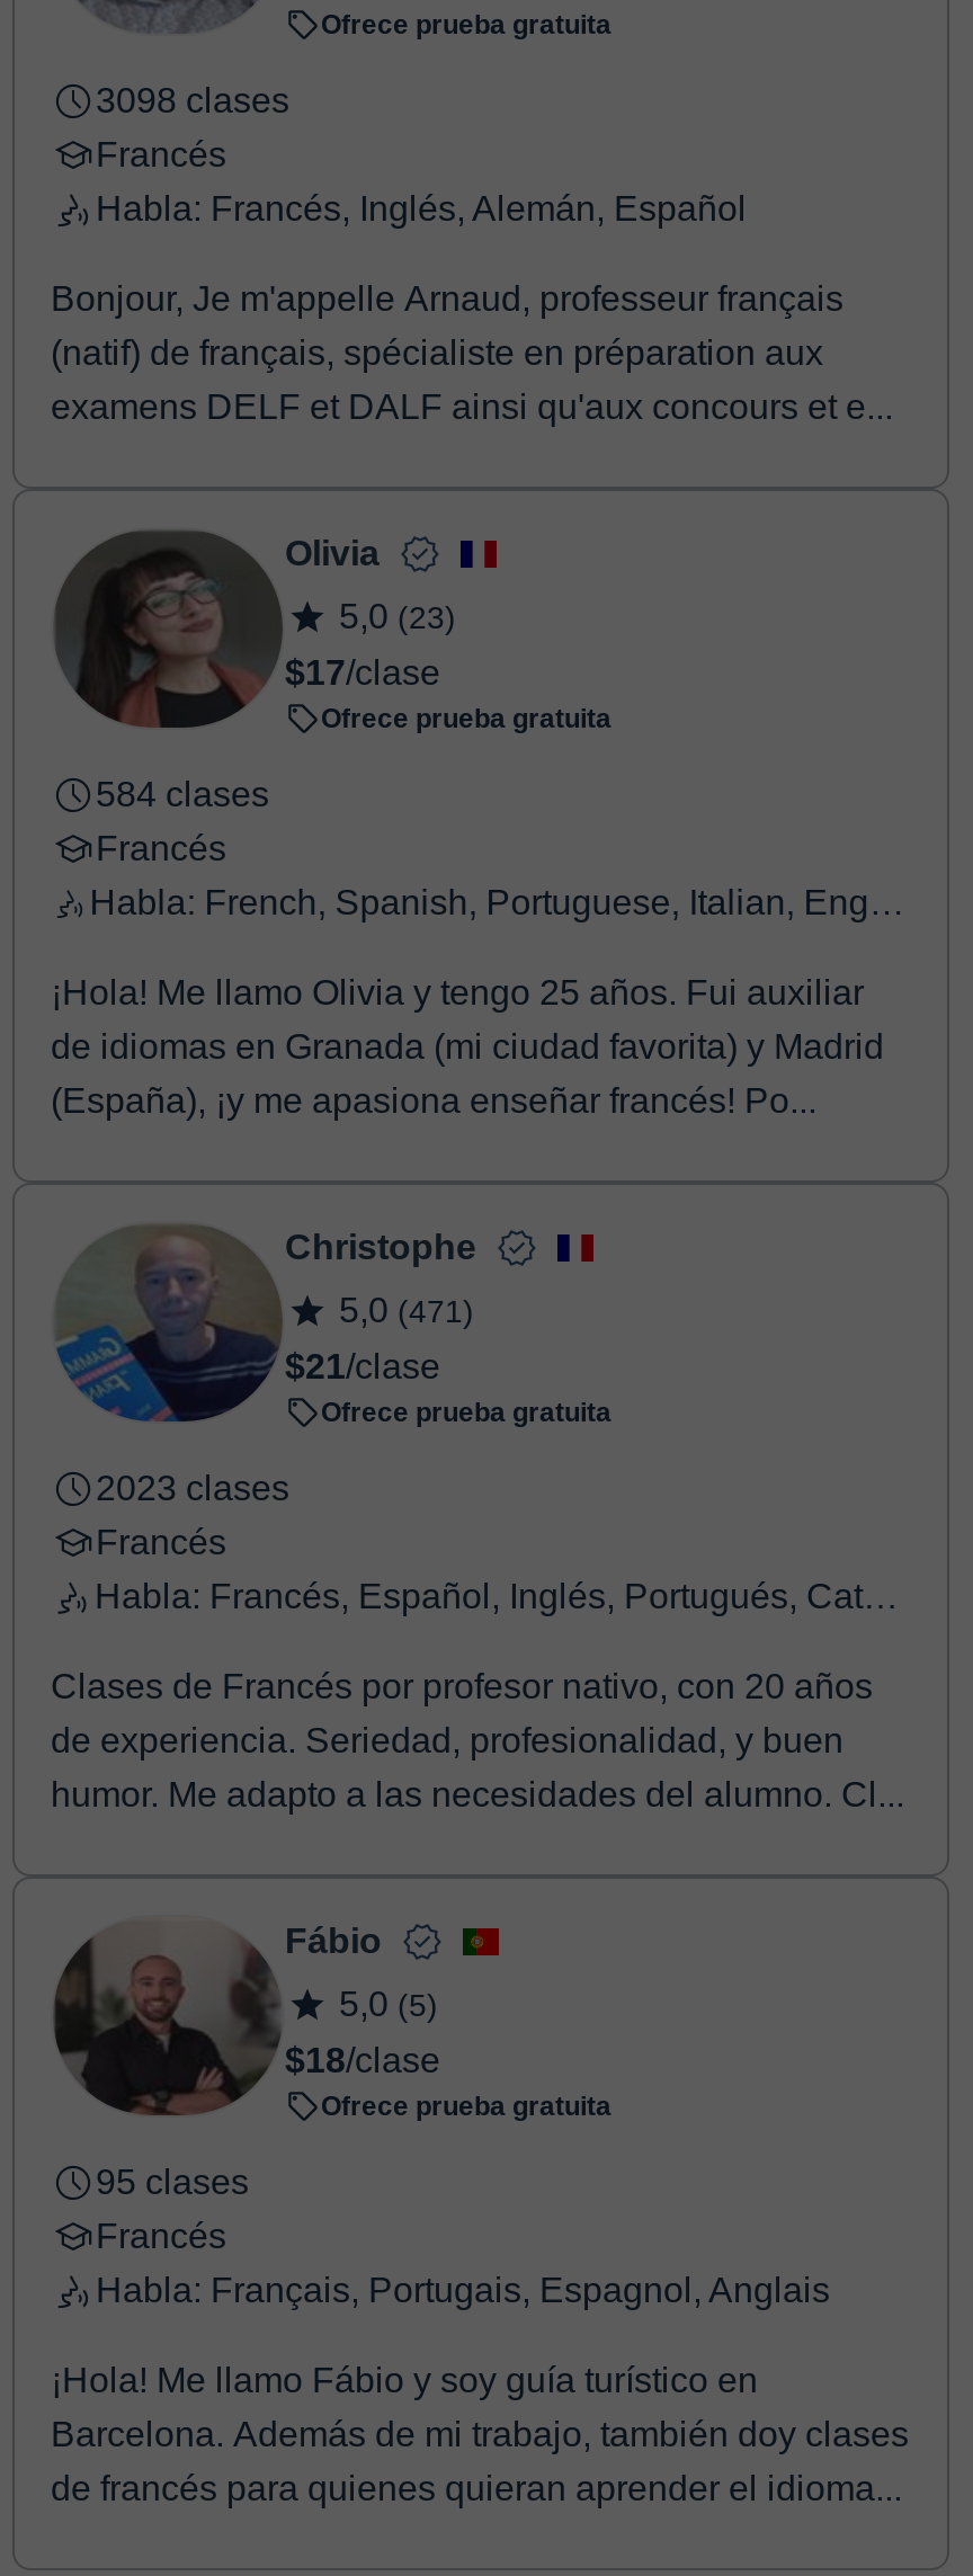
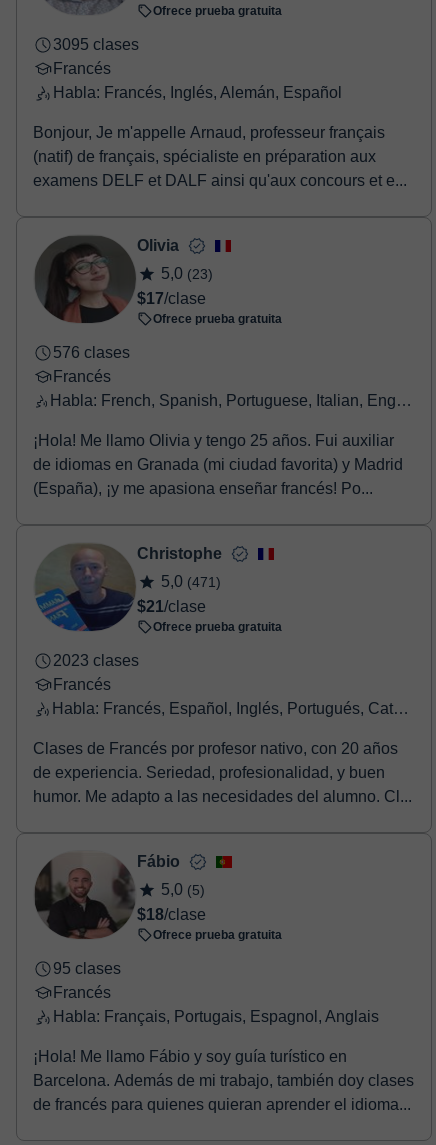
- 3098 clases
+ 3095 clases

- 584 clases
+ 576 clases
